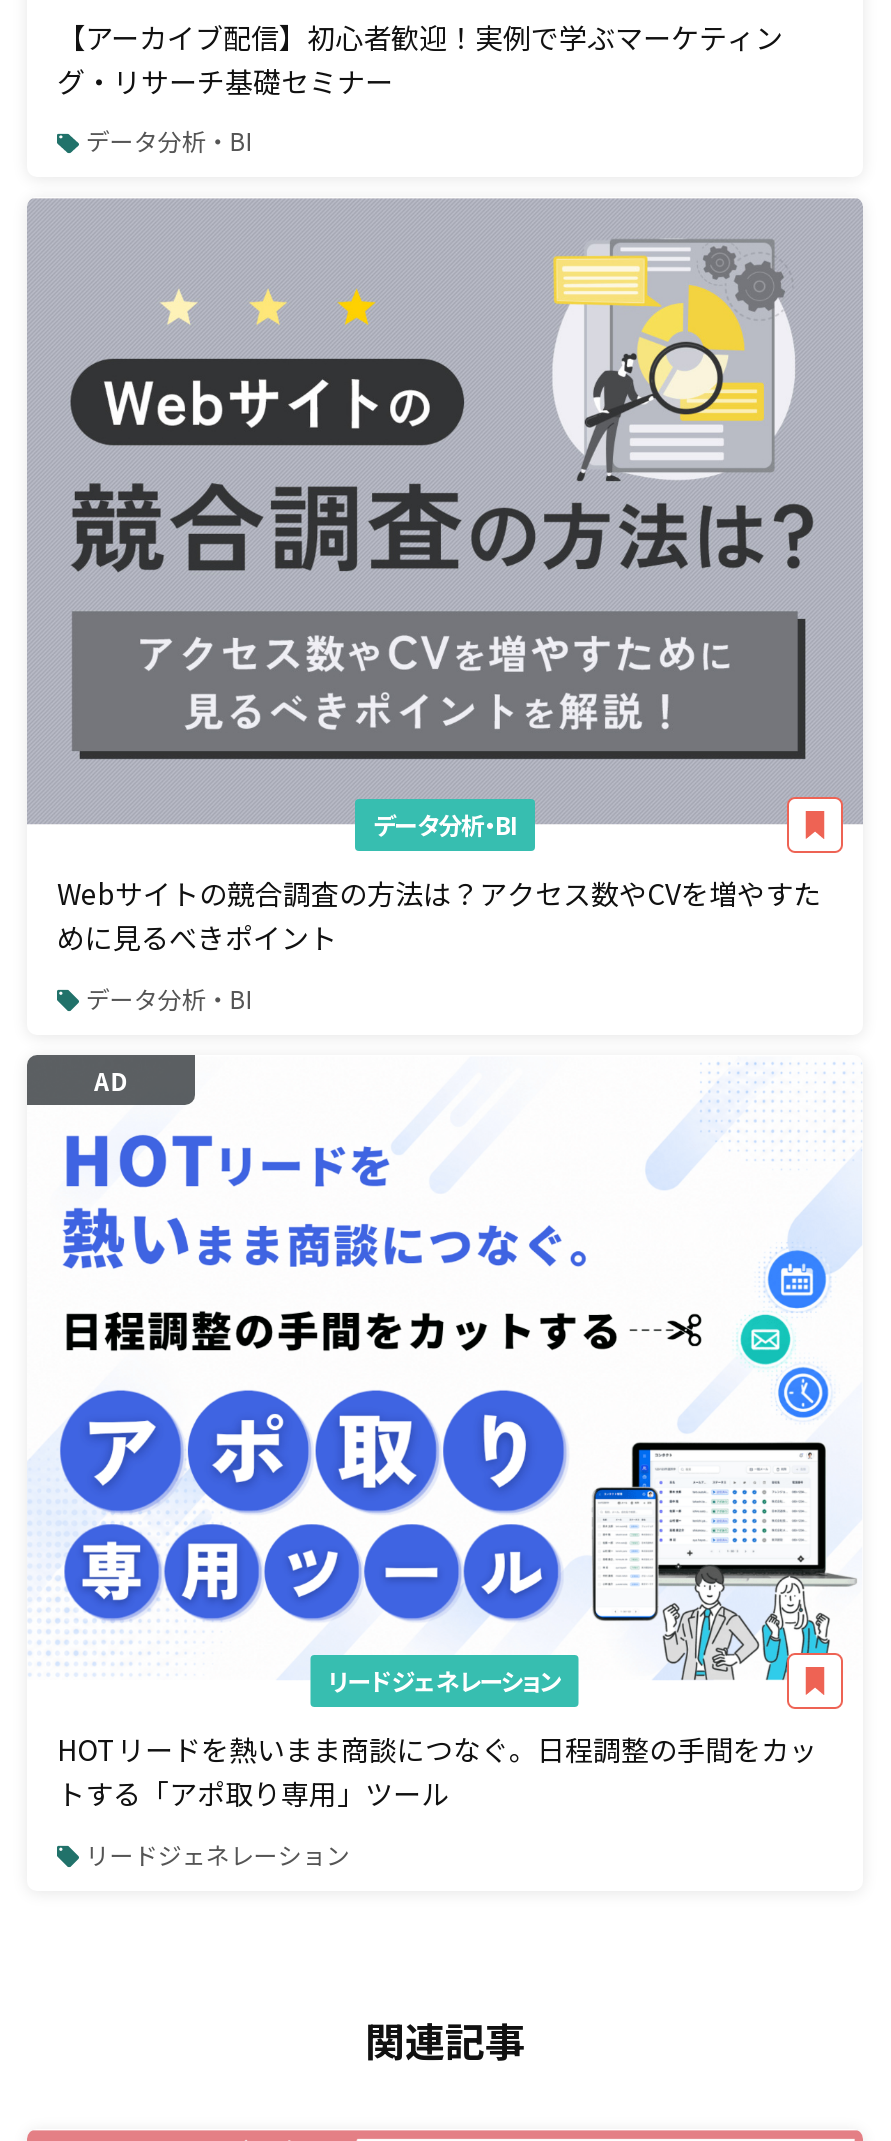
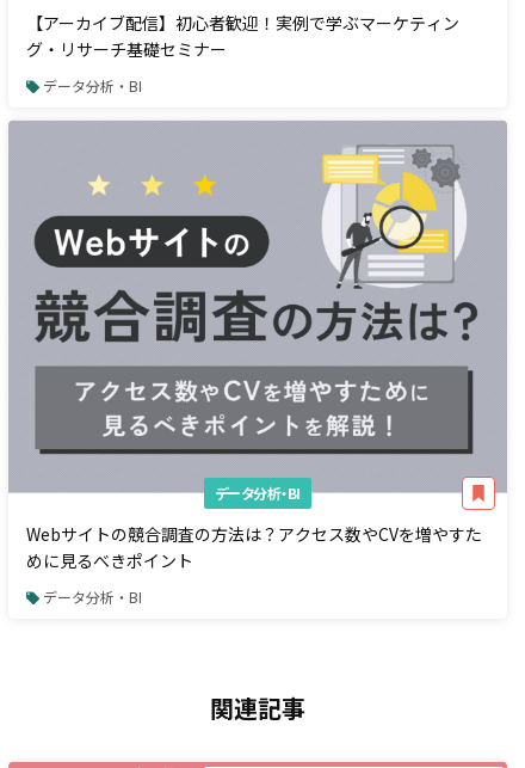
- [image]
- AD

- リードジェネレーション
- HOTリードを熱いまま商談につなぐ。日程調整の手間をカッ
- トする「アポ取り専用」ツール
- リードジェネレーション
